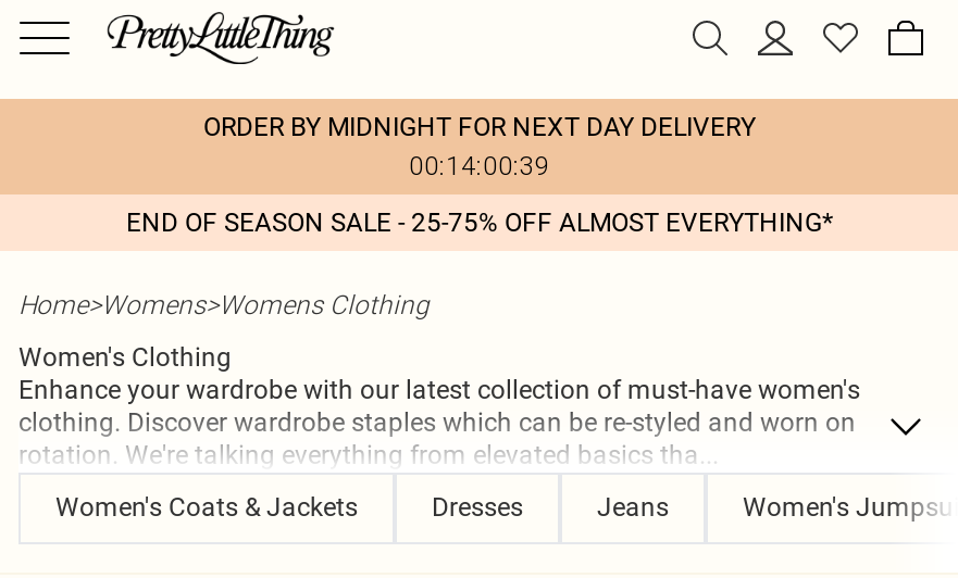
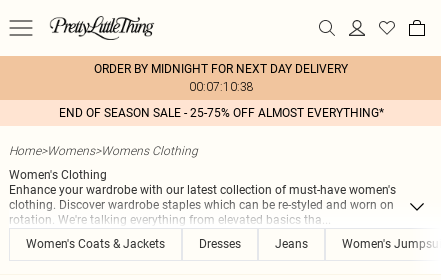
- 00:14:00:39
+ 00:07:10:38
